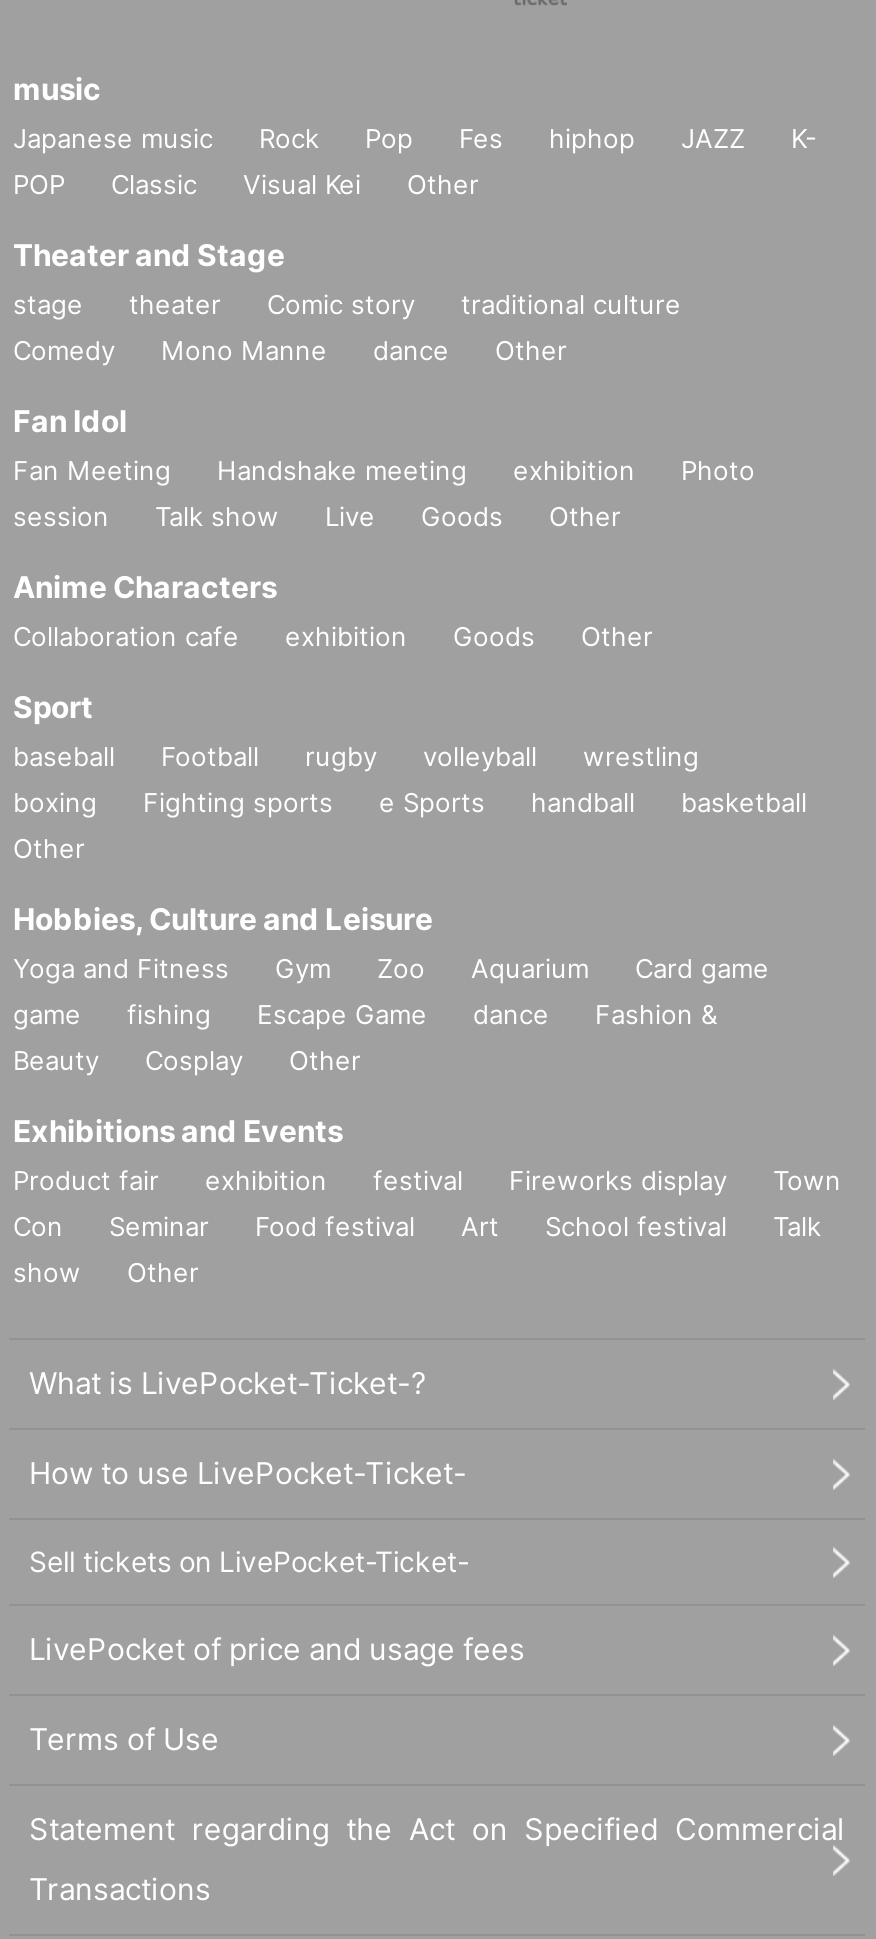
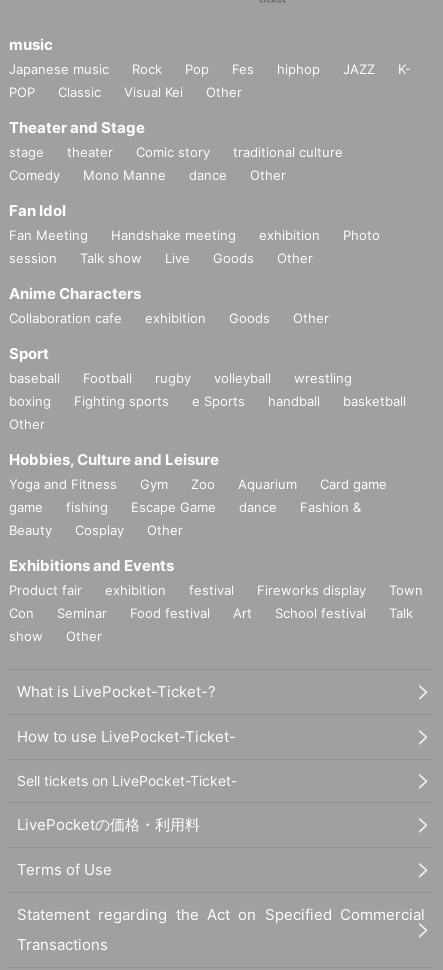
- LivePocket of price and usage fees
+ LivePocketの価格・利用料
